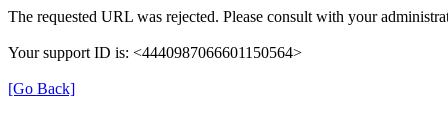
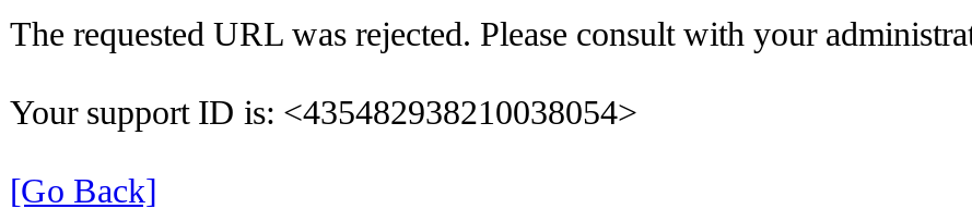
- Your support ID is: <4440987066601150564>
+ Your support ID is: <435482938210038054>
